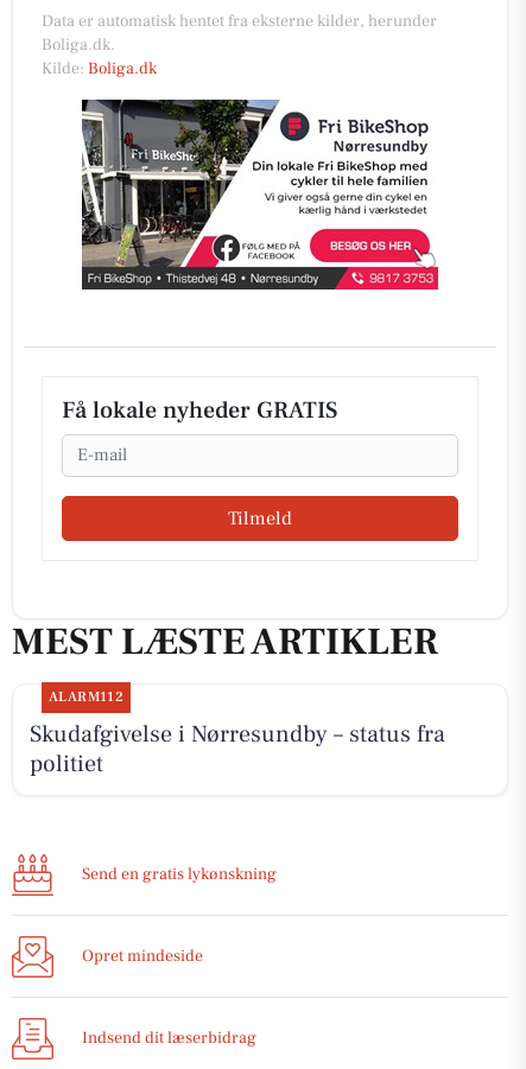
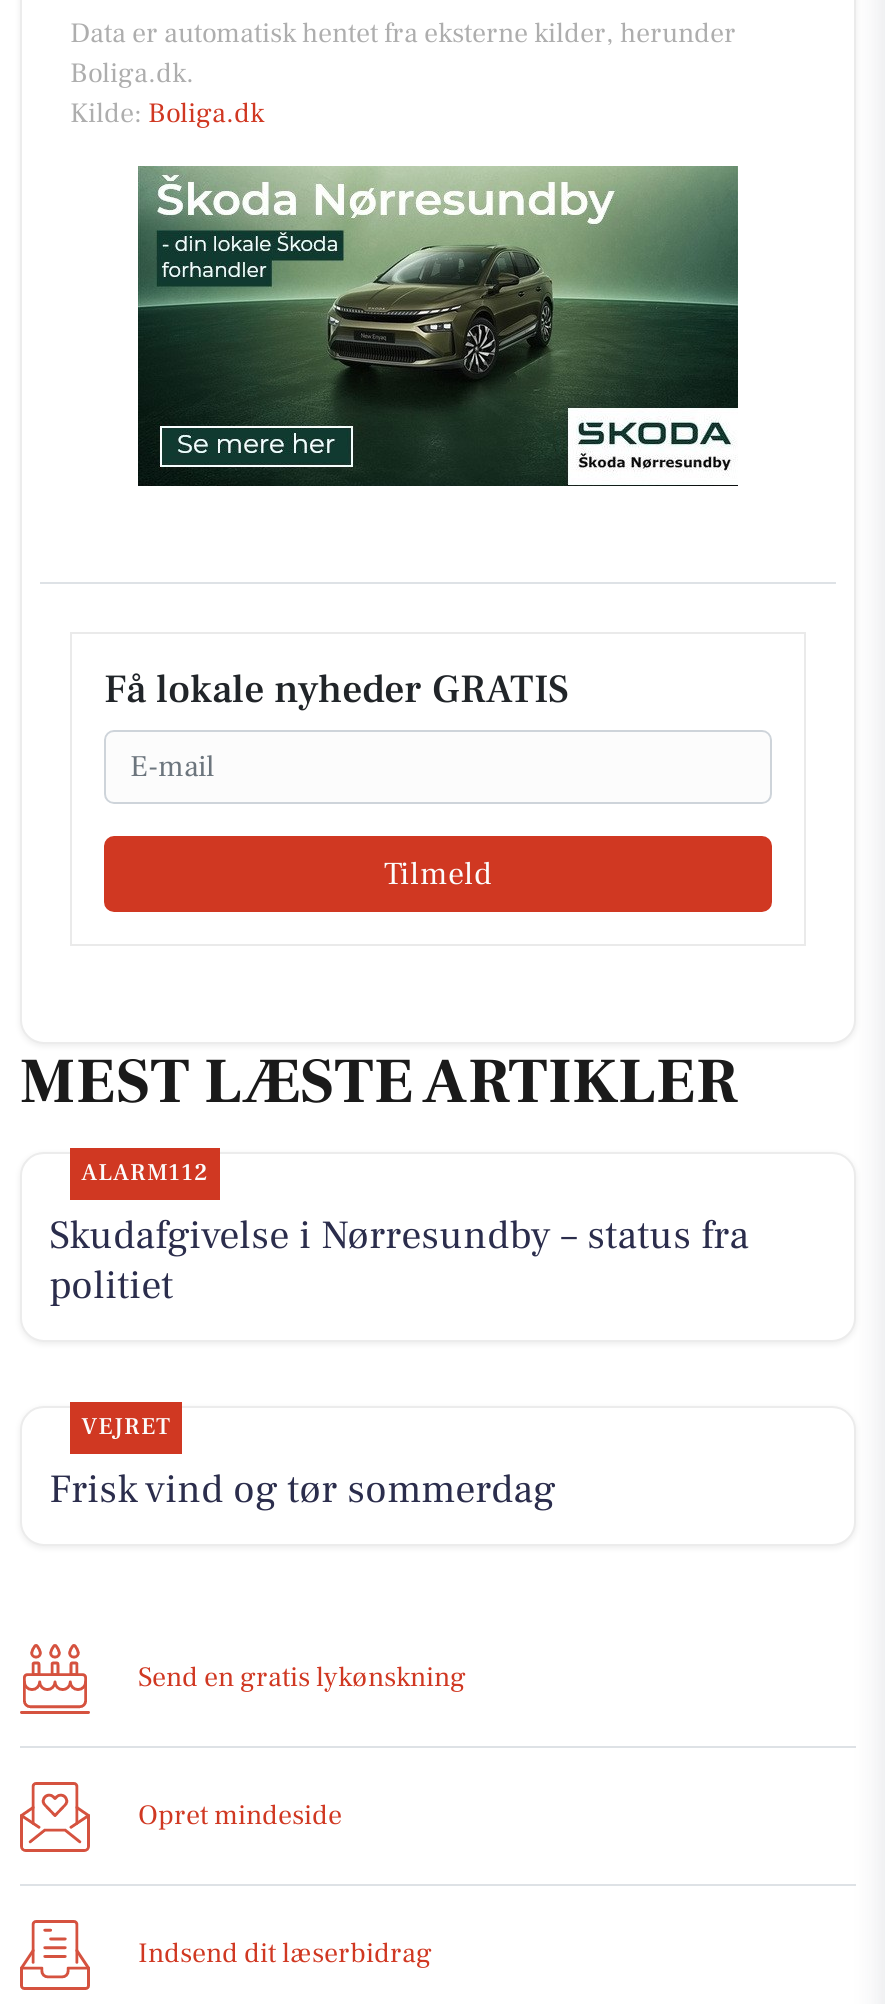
- [image]
+ [image]

+ VEJRET
+ Frisk vind og tør sommerdag
